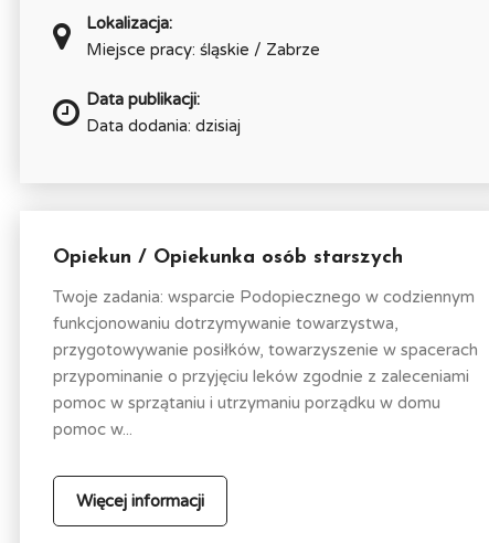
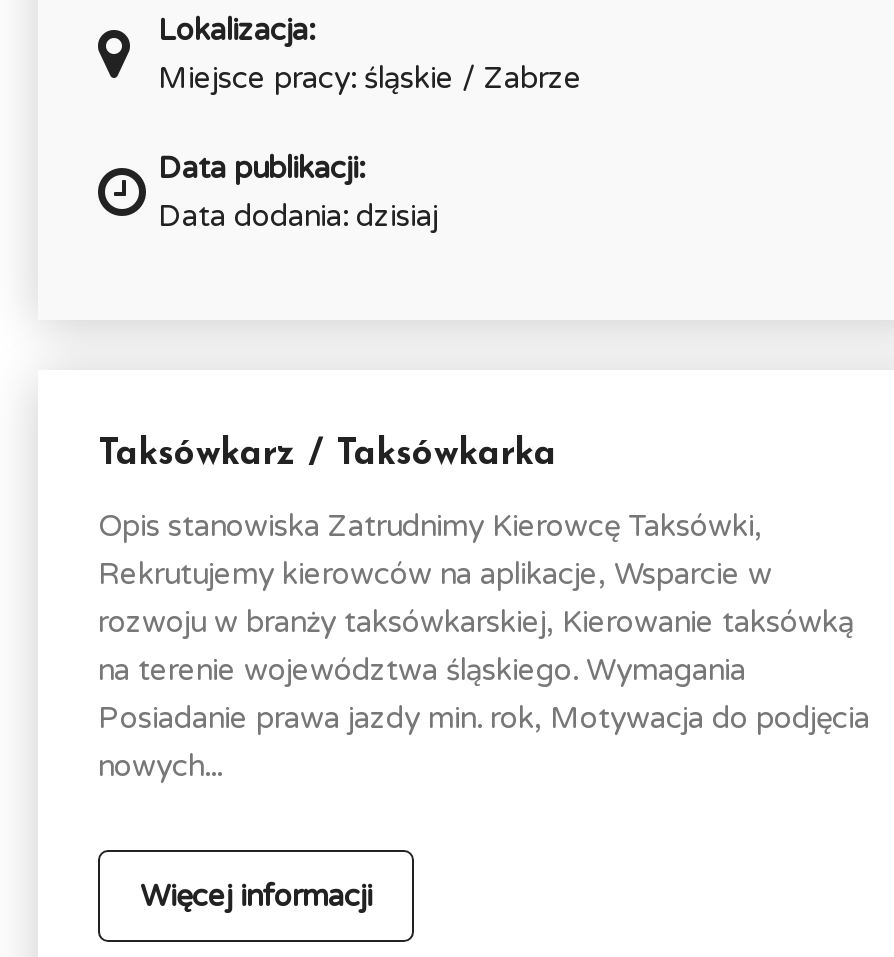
- Opiekun / Opiekunka osób starszych
+ Taksówkarz / Taksówkarka

- Twoje zadania: wsparcie Podopiecznego w codziennym
- funkcjonowaniu dotrzymywanie towarzystwa,
- przygotowywanie posiłków, towarzyszenie w spacerach
- przypominanie o przyjęciu leków zgodnie z zaleceniami
- pomoc w sprzątaniu i utrzymaniu porządku w domu
- pomoc w...
+ Opis stanowiska Zatrudnimy Kierowcę Taksówki,
+ Rekrutujemy kierowców na aplikacje, Wsparcie w
+ rozwoju w branży taksówkarskiej, Kierowanie taksówką
+ na terenie województwa śląskiego. Wymagania
+ Posiadanie prawa jazdy min. rok, Motywacja do podjęcia
+ nowych...
